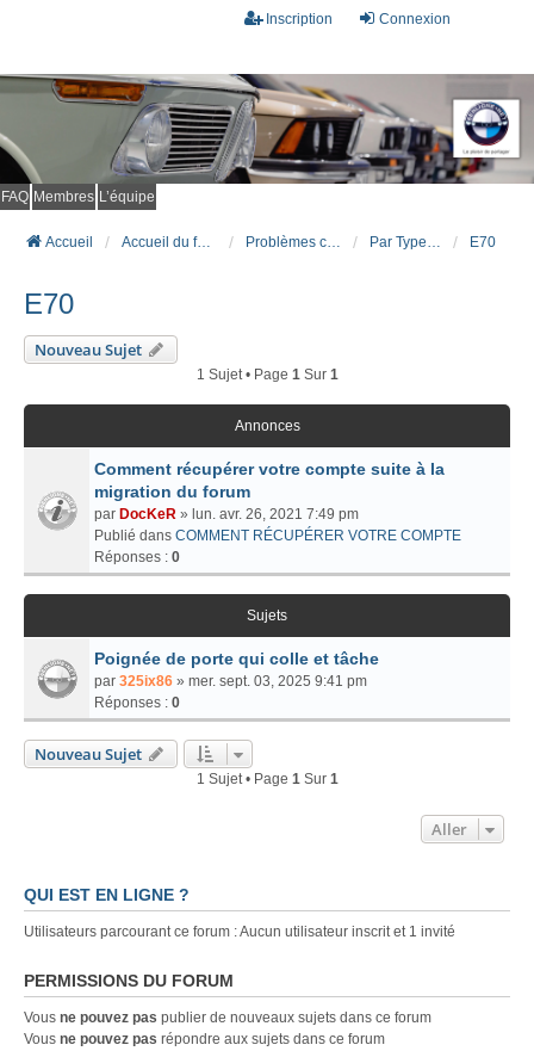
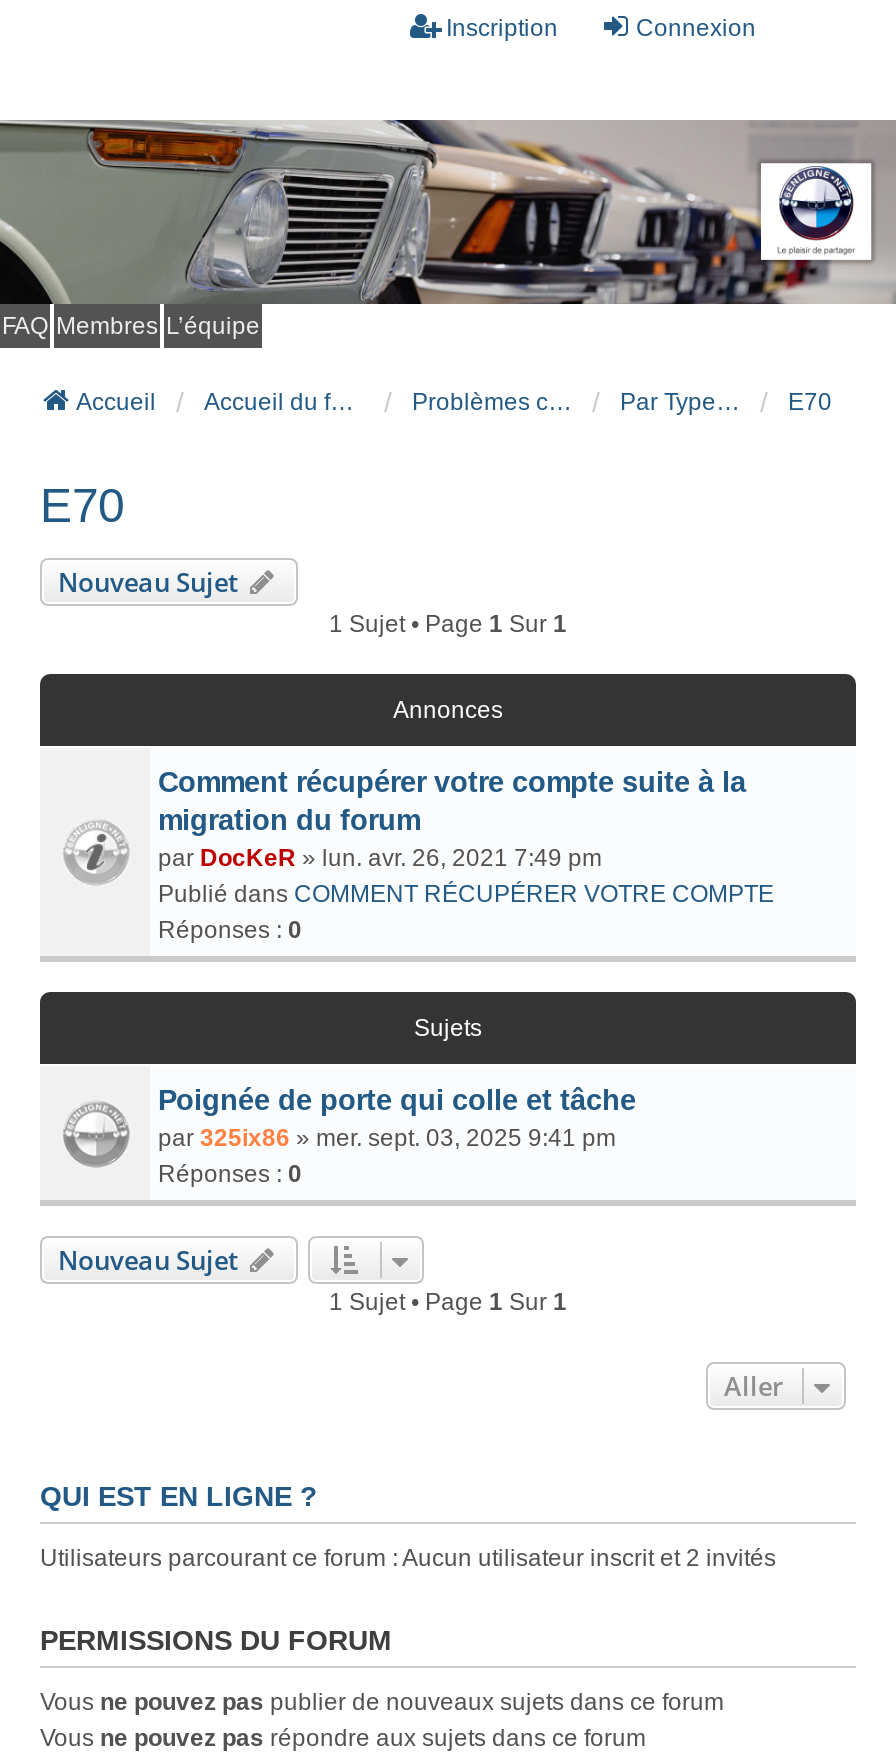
- Utilisateurs parcourant ce forum : Aucun utilisateur inscrit et 1 invité
+ Utilisateurs parcourant ce forum : Aucun utilisateur inscrit et 2 invités
